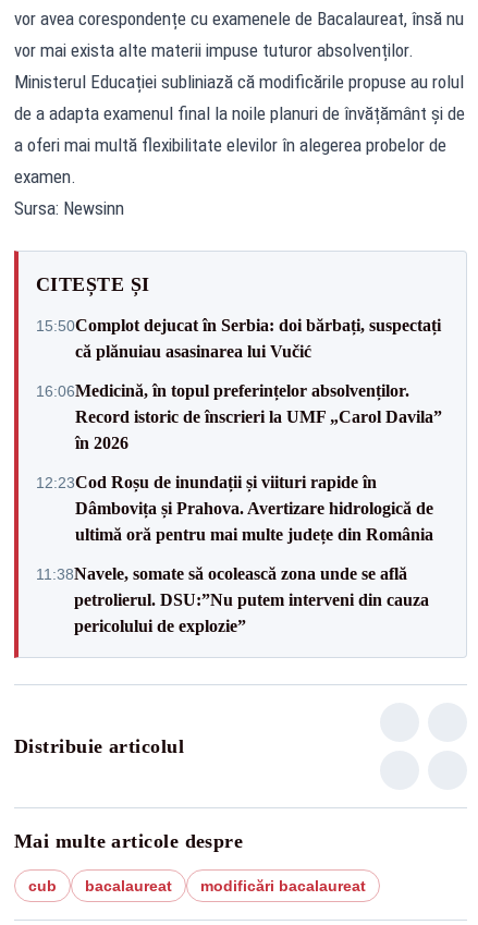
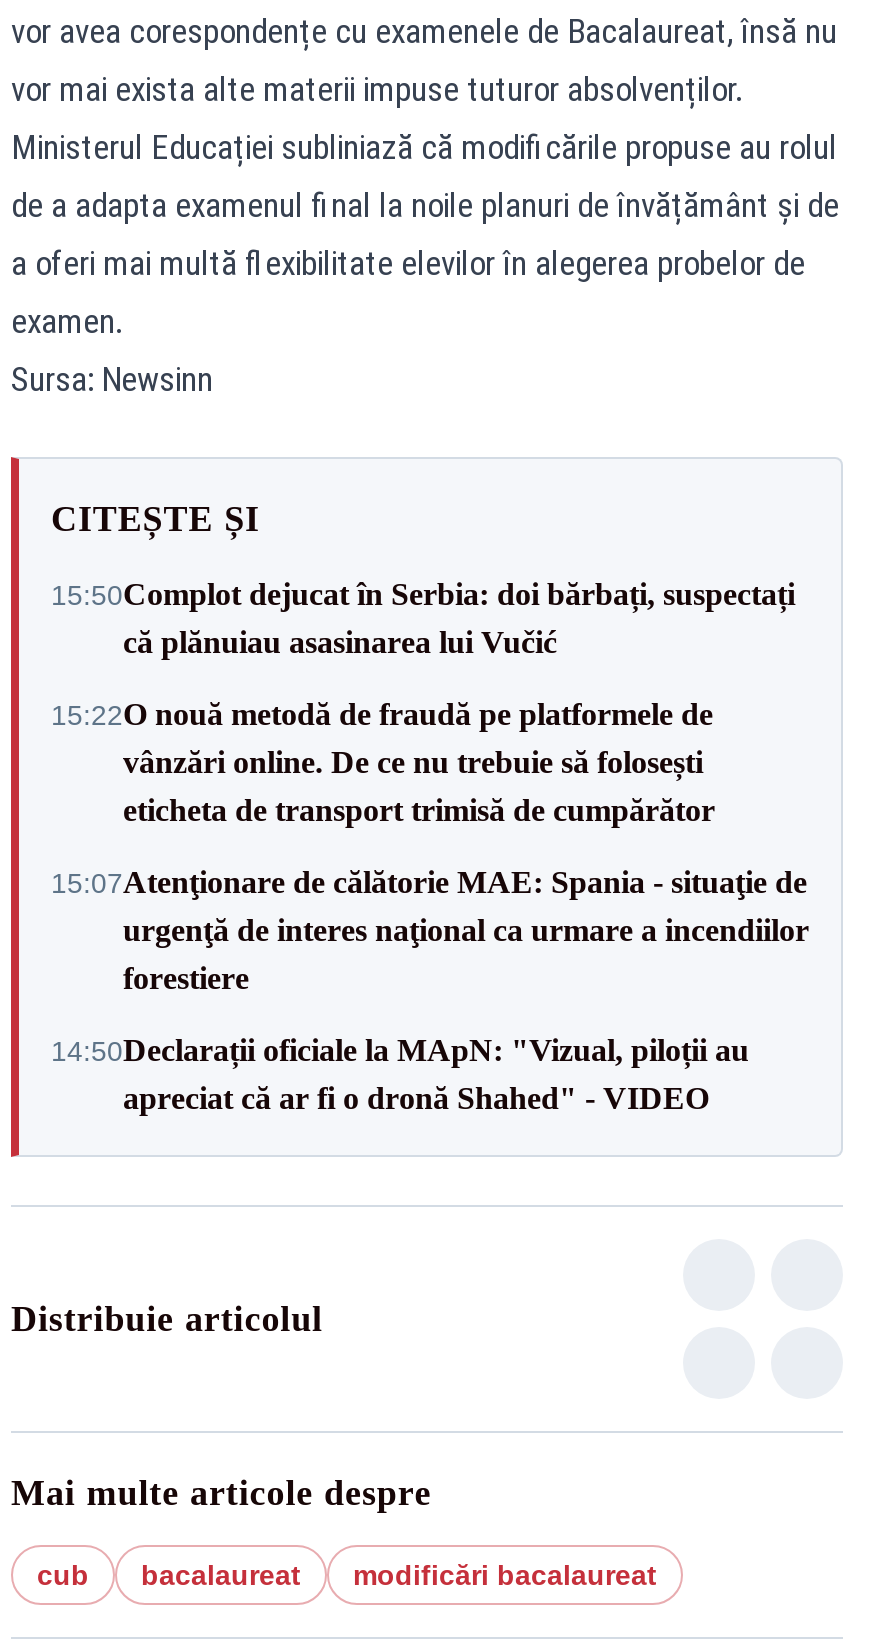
- 16:06Medicină, în topul preferințelor absolvenților.
- Record istoric de înscrieri la UMF „Carol Davila”
- în 2026
+ 15:22O nouă metodă de fraudă pe platformele de
+ vânzări online. De ce nu trebuie să folosești
+ eticheta de transport trimisă de cumpărător

- 12:23Cod Roșu de inundații și viituri rapide în
- Dâmbovița și Prahova. Avertizare hidrologică de
- ultimă oră pentru mai multe județe din România
+ 15:07Atenţionare de călătorie MAE: Spania - situaţie de
+ urgenţă de interes naţional ca urmare a incendiilor
+ forestiere

- 11:38Navele, somate să ocolească zona unde se află
- petrolierul. DSU:”Nu putem interveni din cauza
- pericolului de explozie”
+ 14:50Declarații oficiale la MApN: "Vizual, piloții au
+ apreciat că ar fi o dronă Shahed" - VIDEO
